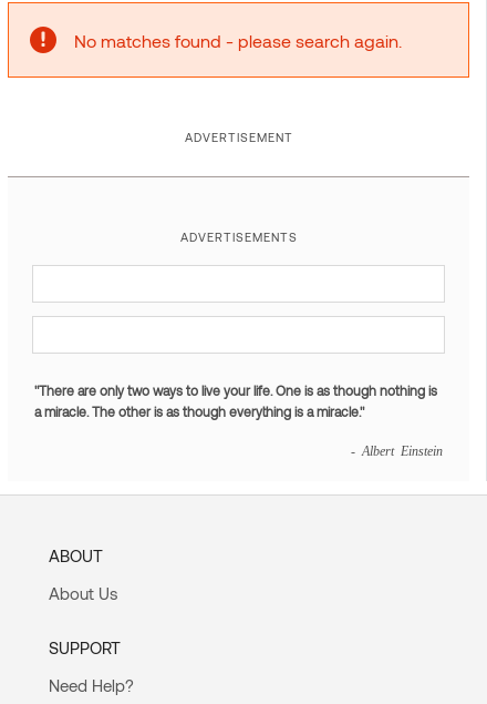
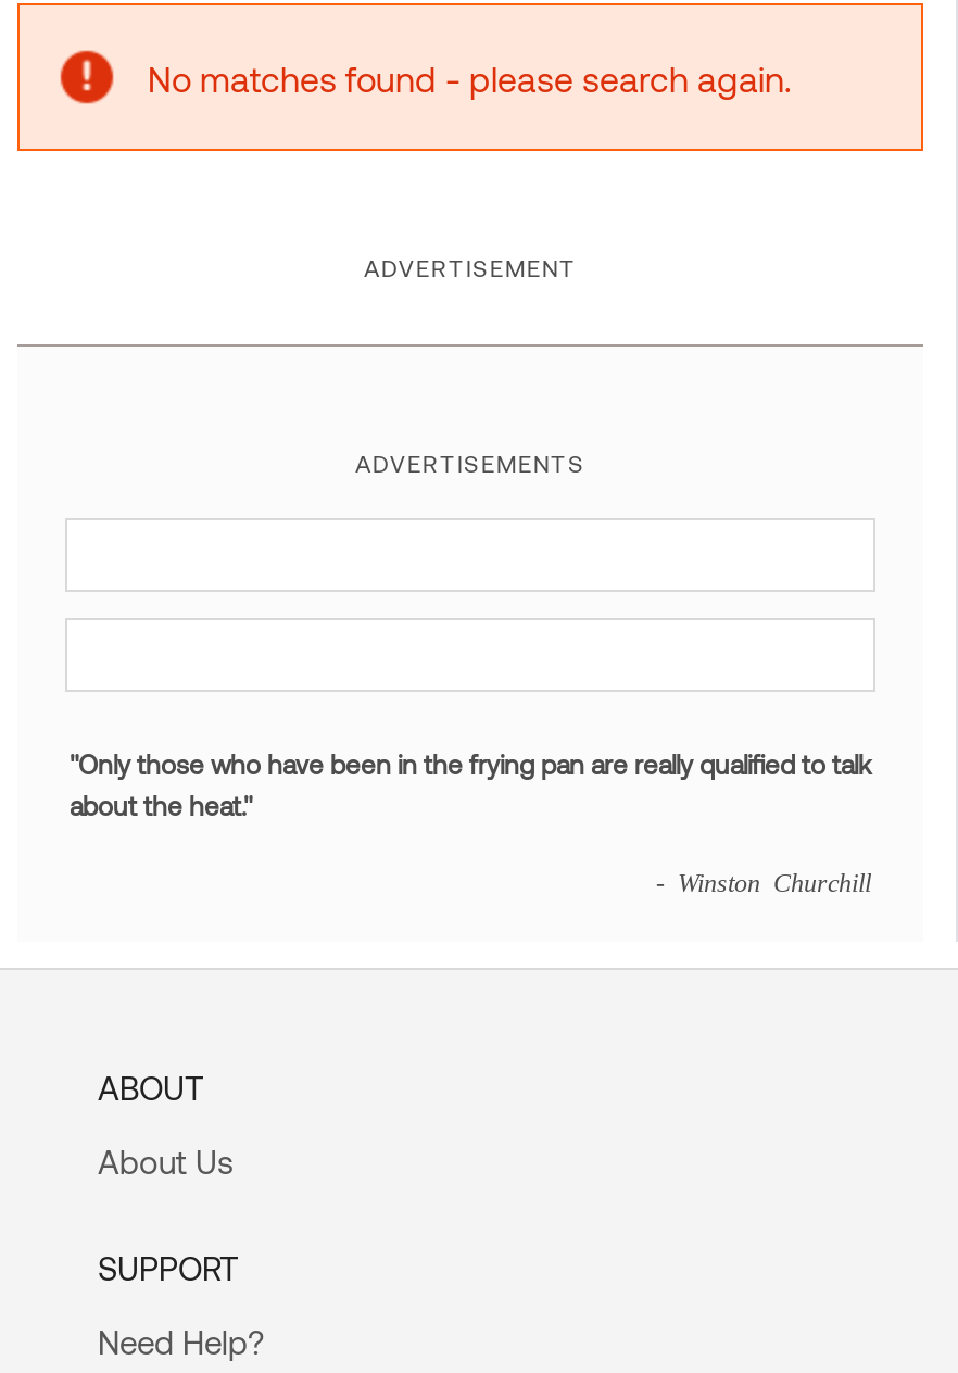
- "There are only two ways to live your life. One is as though nothing is
- a miracle. The other is as though everything is a miracle."
+ "Only those who have been in the frying pan are really qualified to talk
+ about the heat."

- - Albert Einstein
+ - Winston Churchill
